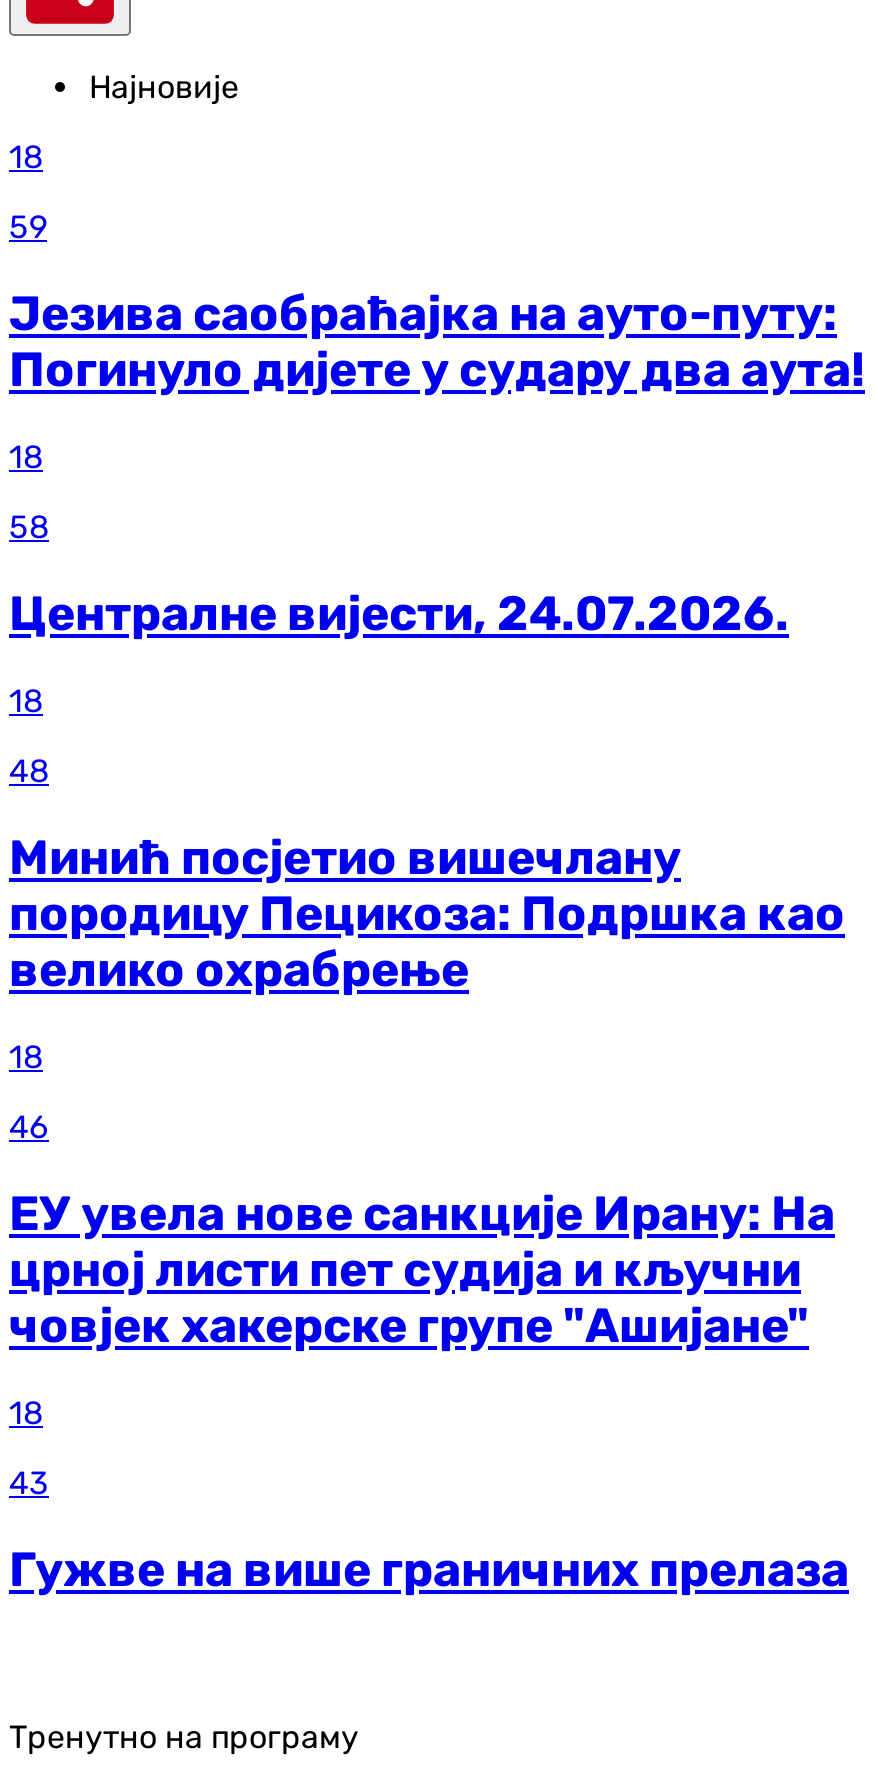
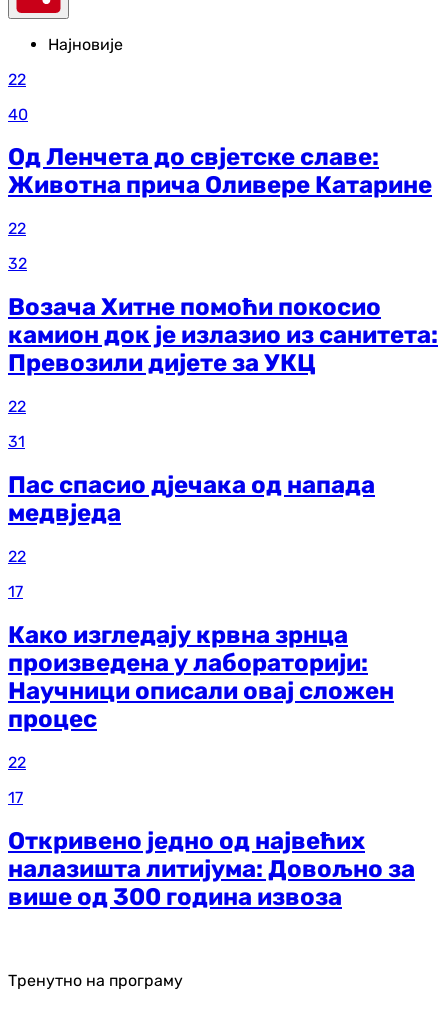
- 18
+ 22

- 59
+ 40

- Језива саобраћајка на ауто-путу:
- Погинуло дијете у судару два аута!
+ Од Ленчета до свјетске славе:
+ Животна прича Оливере Катарине

- 18
+ 22

- 58
+ 32

- Централне вијести, 24.07.2026.
+ Возача Хитне помоћи покосио
+ камион док је излазио из санитета:
+ Превозили дијете за УКЦ

- 18
+ 22

- 48
+ 31

- Минић посјетио вишечлану
- породицу Пецикоза: Подршка као
- велико охрабрење
+ Пас спасио дјечака од напада
+ медвједа

- 18
+ 22

- 46
+ 17

- ЕУ увела нове санкције Ирану: На
- црној листи пет судија и кључни
- човјек хакерске групе "Ашијане"
+ Како изгледају крвна зрнца
+ произведена у лабораторији:
+ Научници описали овај сложен
+ процес

- 18
+ 22

- 43
+ 17

- Гужве на више граничних прелаза
+ Откривено једно од највећих
+ налазишта литијума: Довољно за
+ више од 300 година извоза
